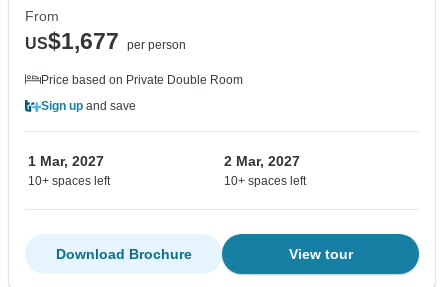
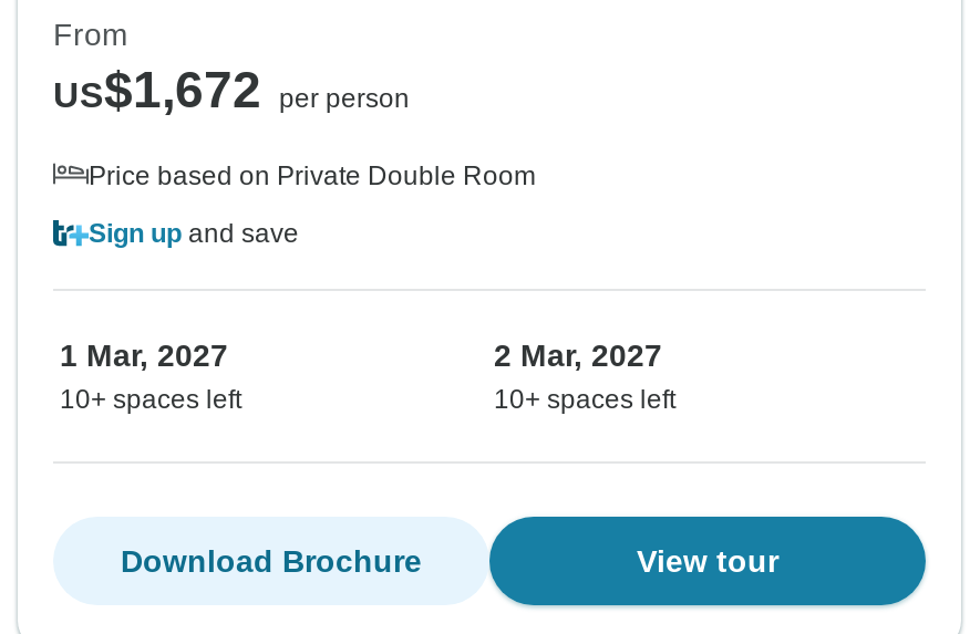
- US$1,677 per person
+ US$1,672 per person
